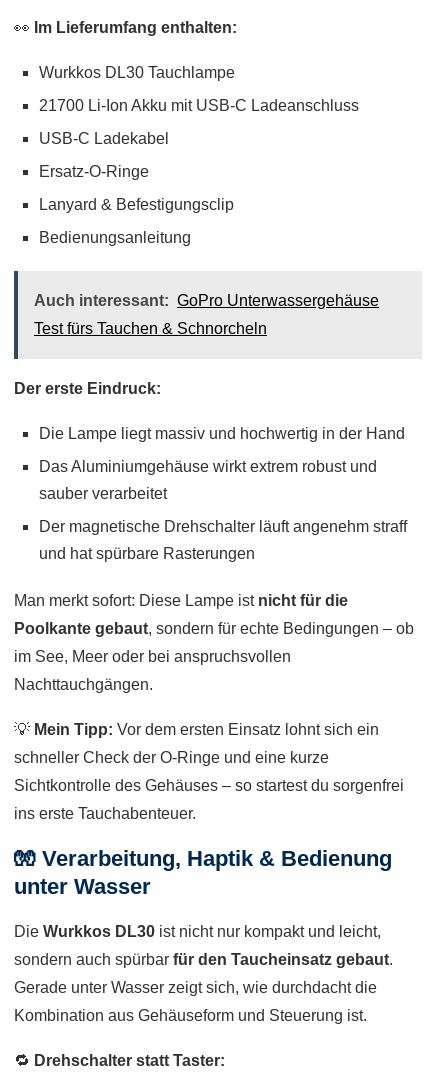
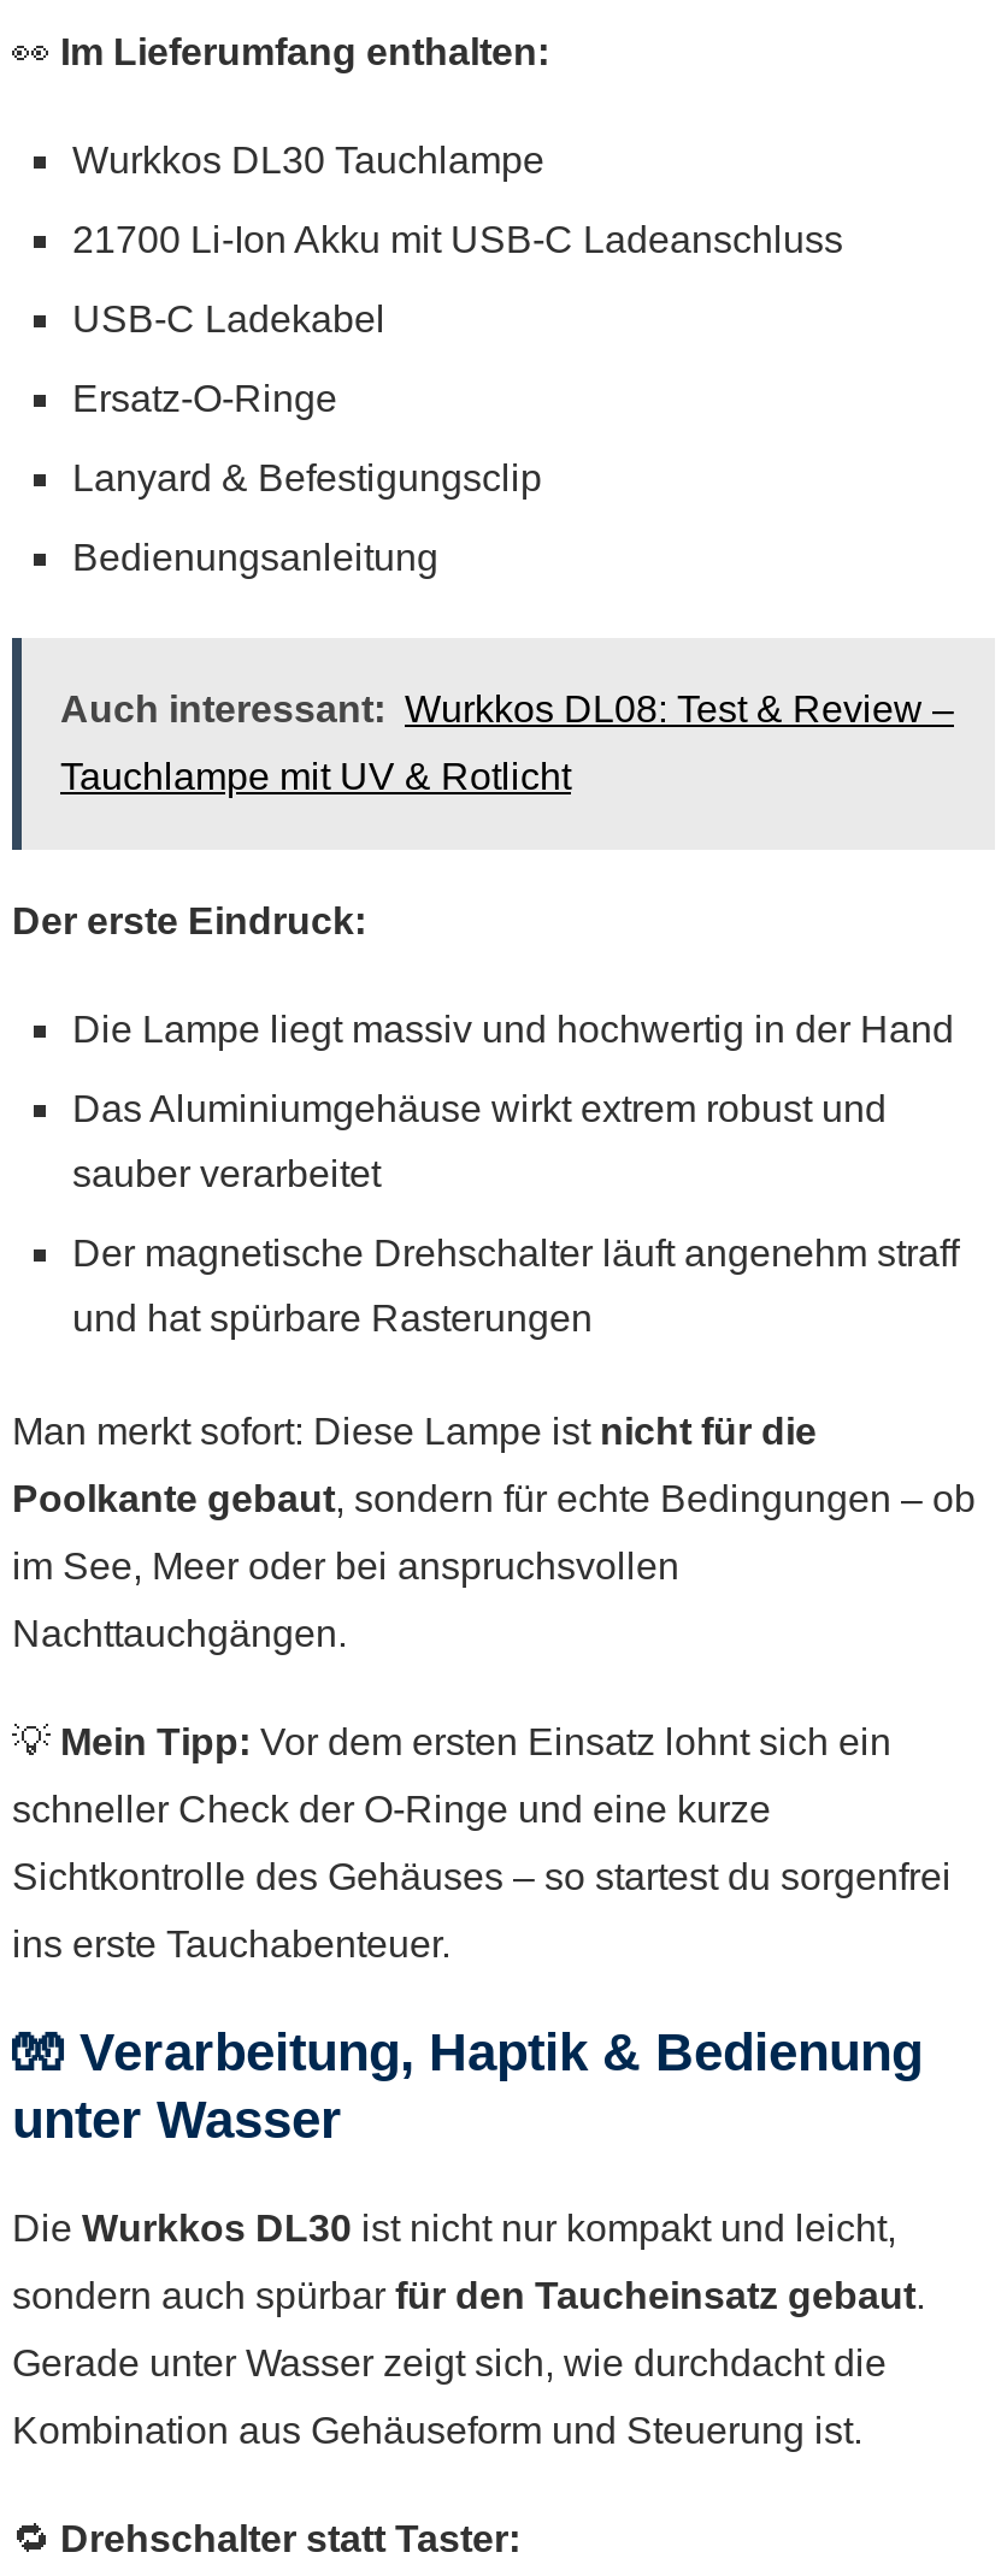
- Auch interessant: GoPro Unterwassergehäuse
+ Auch interessant: Wurkkos DL08: Test & Review –

- Test fürs Tauchen & Schnorcheln
+ Tauchlampe mit UV & Rotlicht
